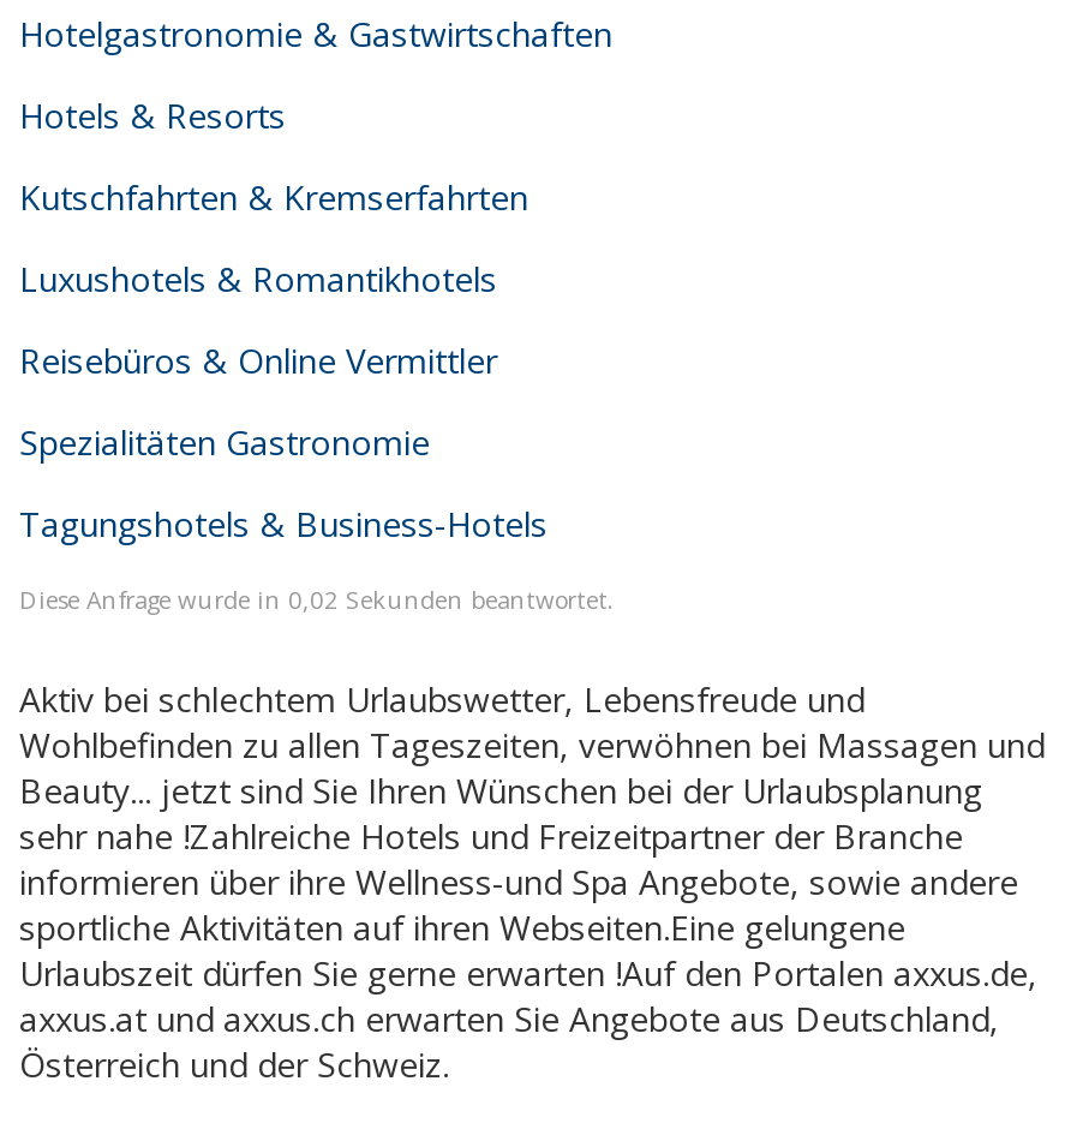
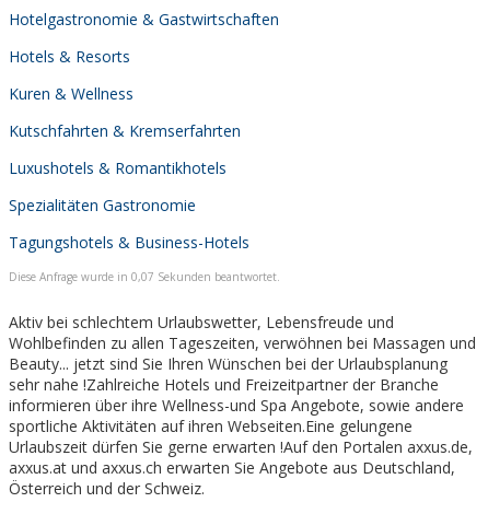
+ Kuren & Wellness

moved down: Kutschfahrten & Kremserfahrten | Luxushotels & Romantikhotels

- Reisebüros & Online Vermittler

- Diese Anfrage wurde in 0,02 Sekunden beantwortet.
+ Diese Anfrage wurde in 0,07 Sekunden beantwortet.
